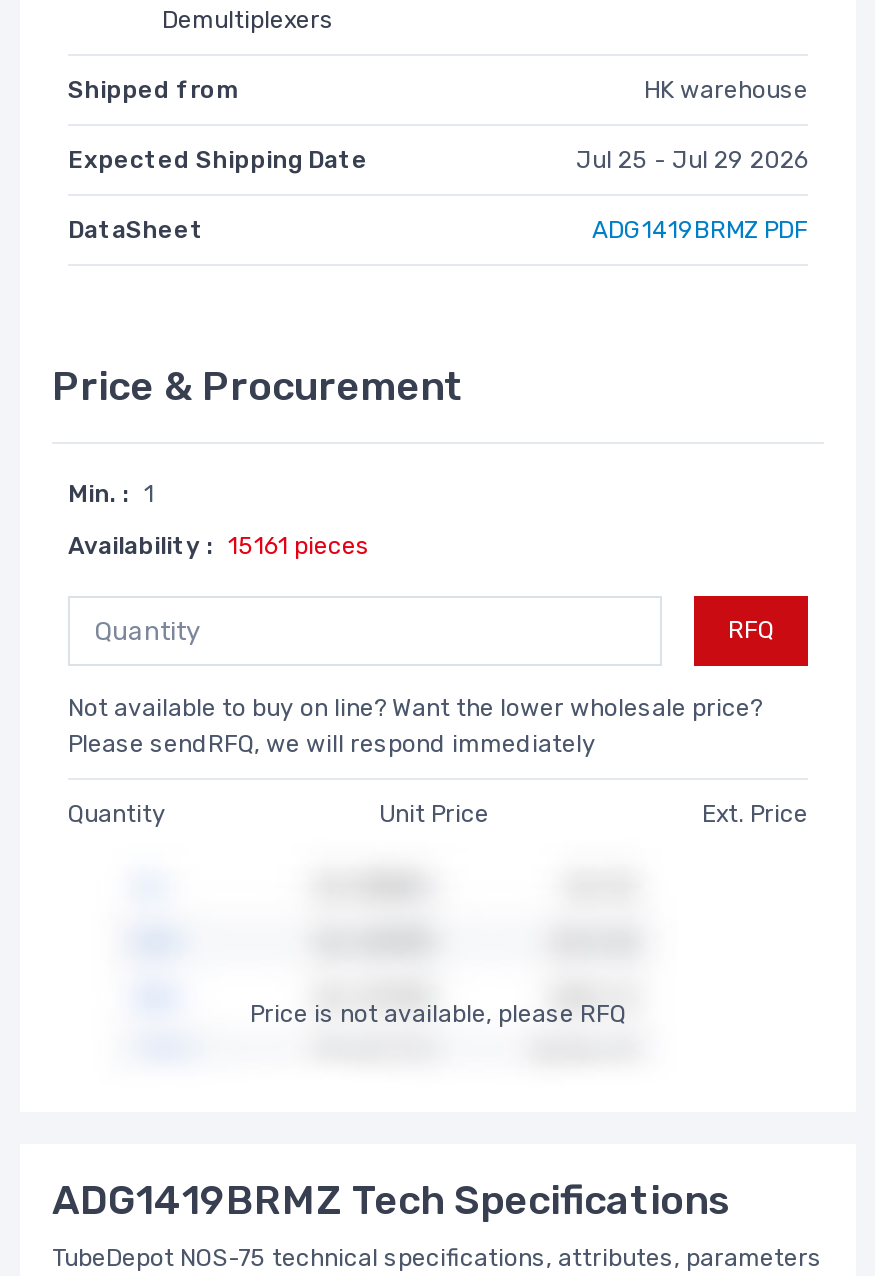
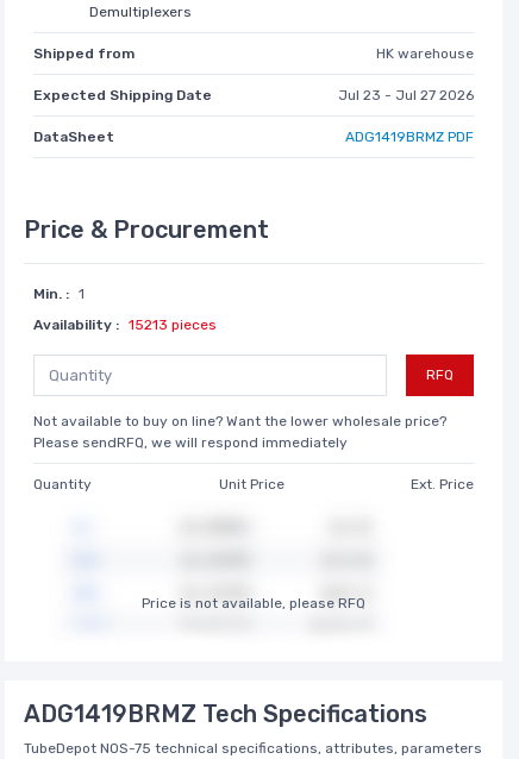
- Jul 25 - Jul 29 2026
+ Jul 23 - Jul 27 2026

- Availability : 15161 pieces
+ Availability : 15213 pieces
